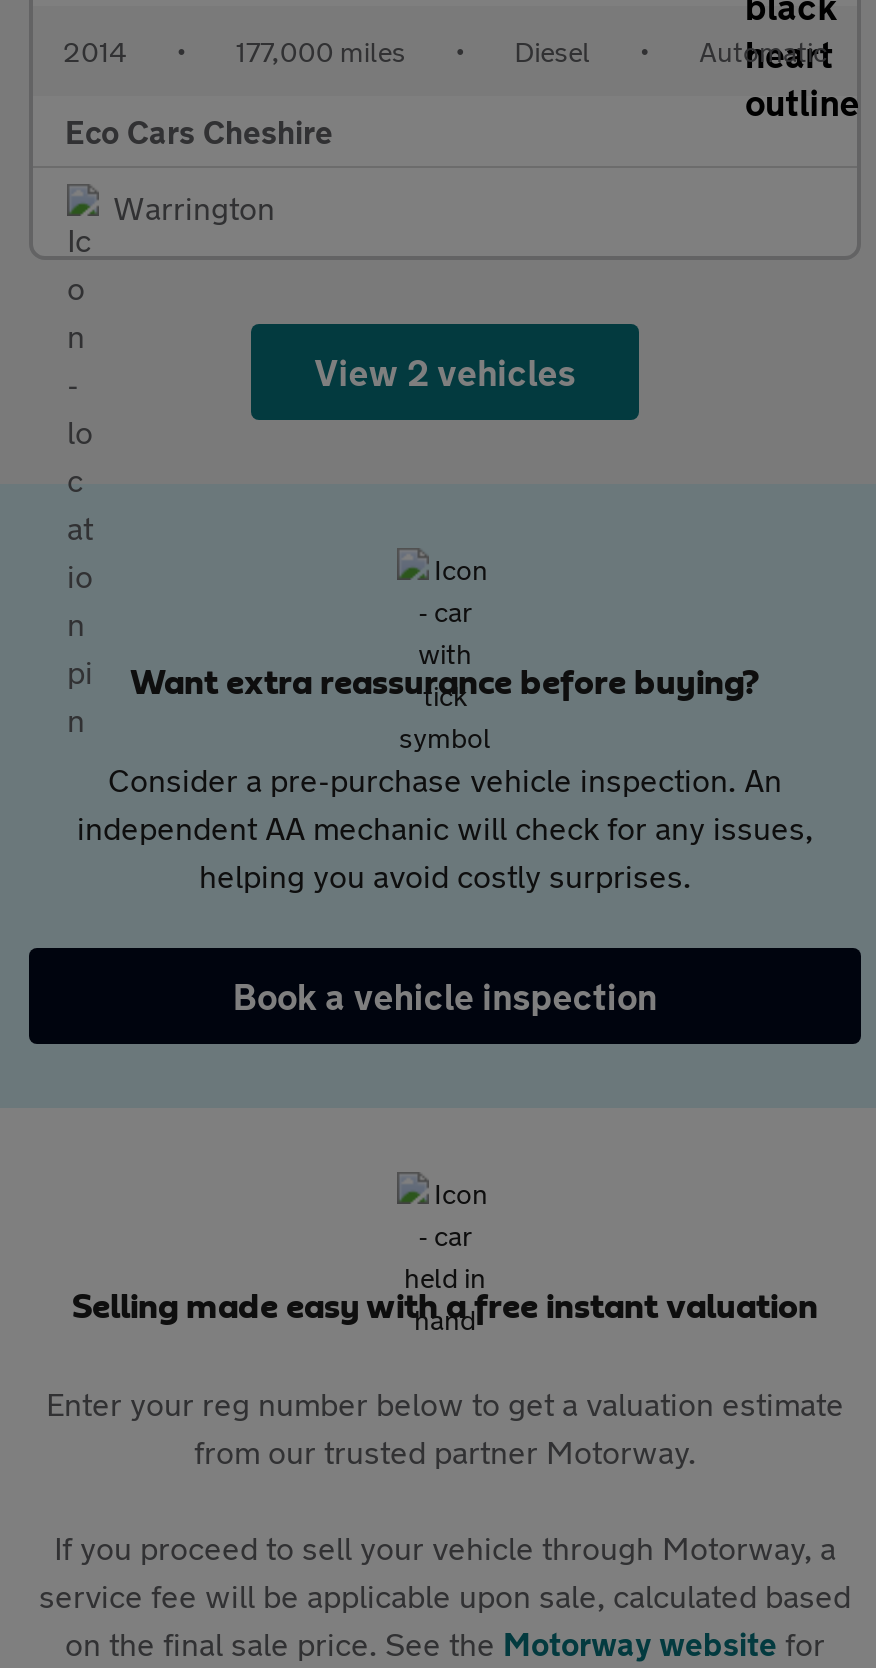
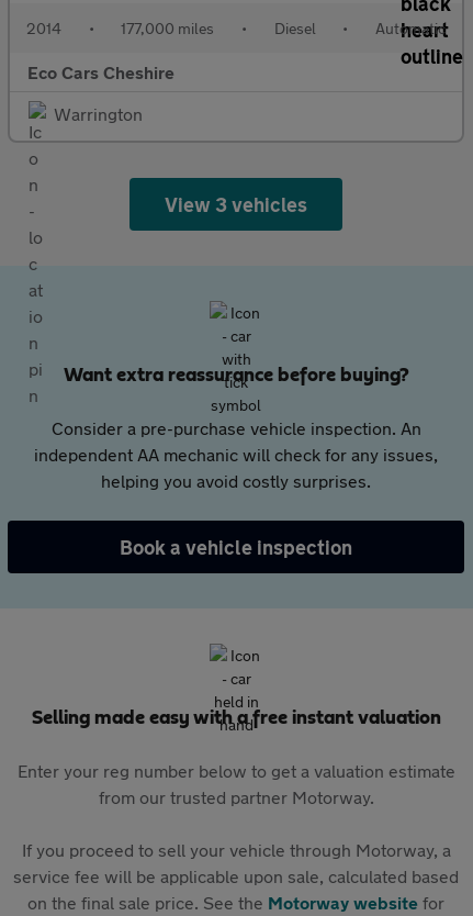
- View 2 vehicles
+ View 3 vehicles
